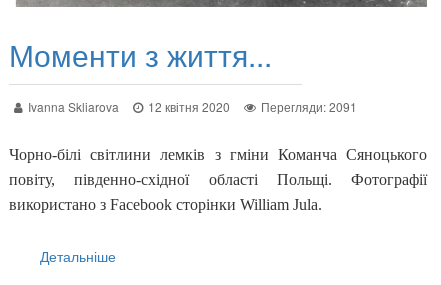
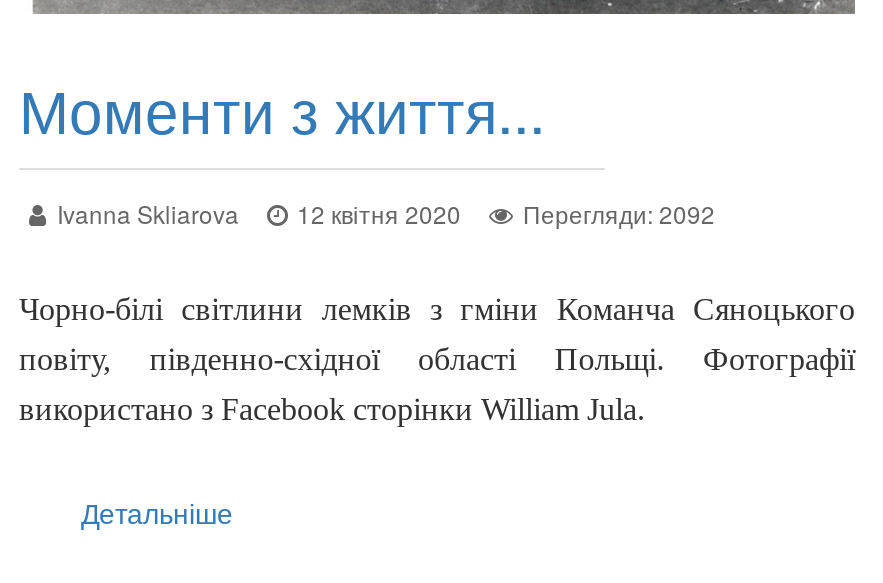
- Ivanna Skliarova 12 квітня 2020 Перегляди: 2091
+ Ivanna Skliarova 12 квітня 2020 Перегляди: 2092
